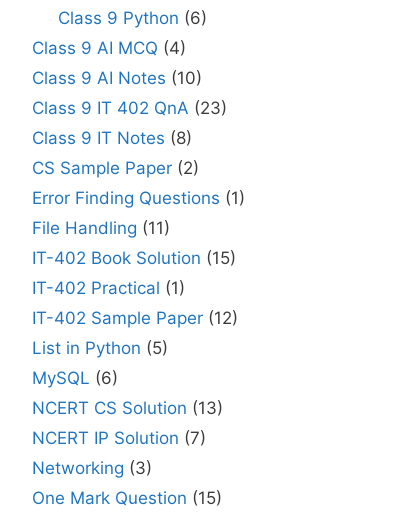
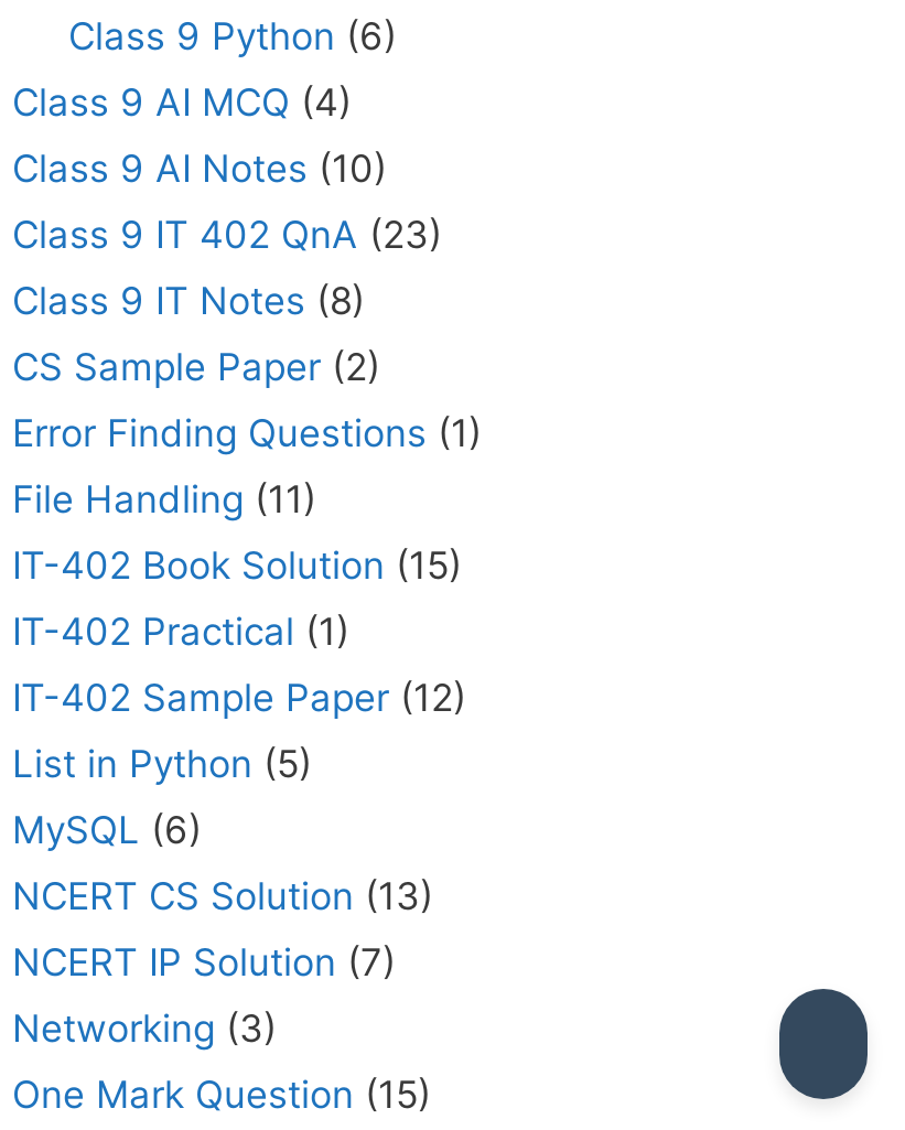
+ [image]
